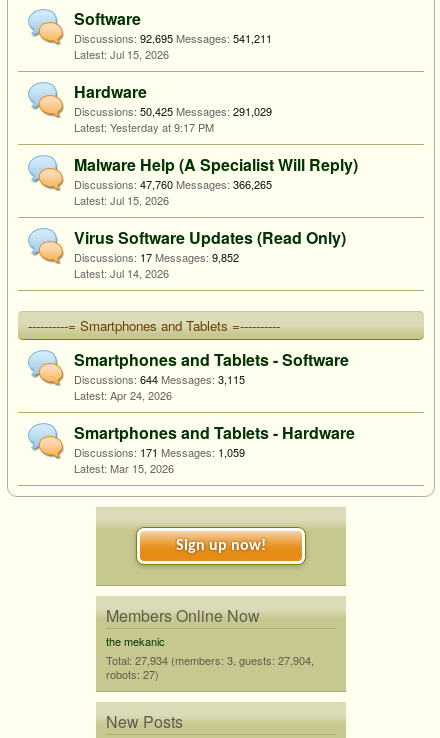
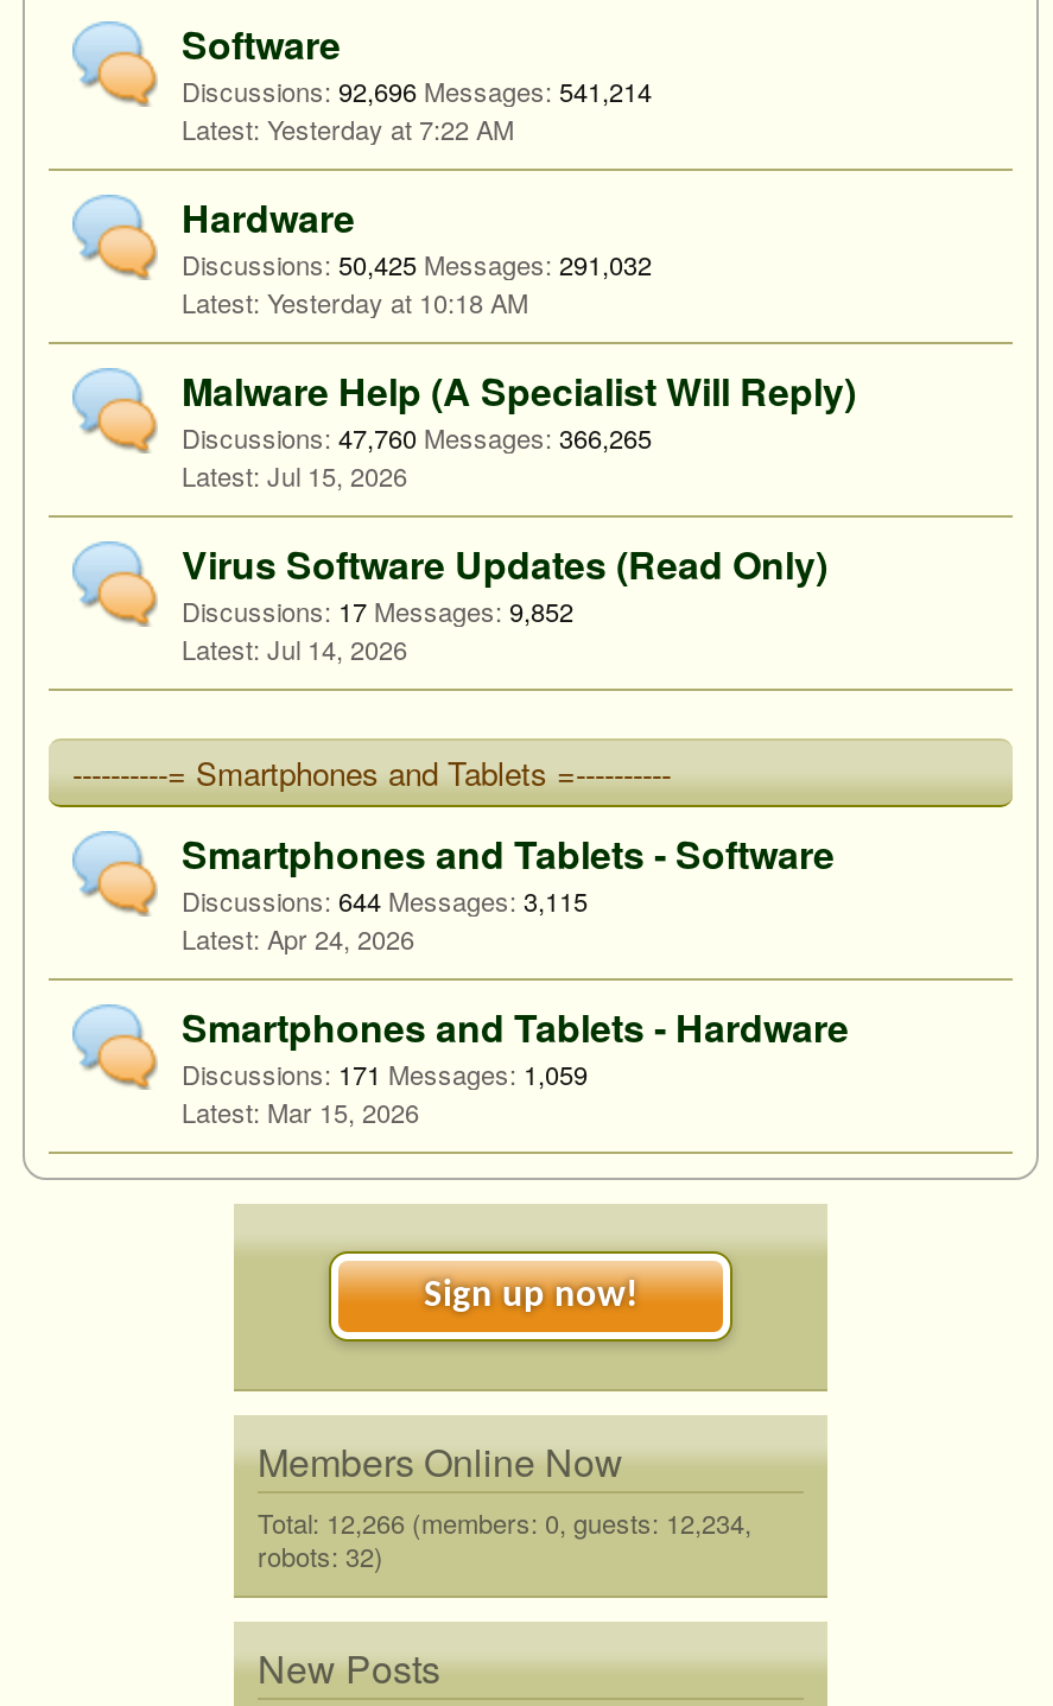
- Discussions: 92,695 Messages: 541,211
- Jul 15, 2026
+ Discussions: 92,696 Messages: 541,214
+ Yesterday at 7:22 AM

- Discussions: 50,425 Messages: 291,029
+ Discussions: 50,425 Messages: 291,032

- Yesterday at 9:17 PM
+ Yesterday at 10:18 AM

- the mekanic
- Total: 27,934 (members: 3, guests: 27,904,
- robots: 27)
+ Total: 12,266 (members: 0, guests: 12,234,
+ robots: 32)
